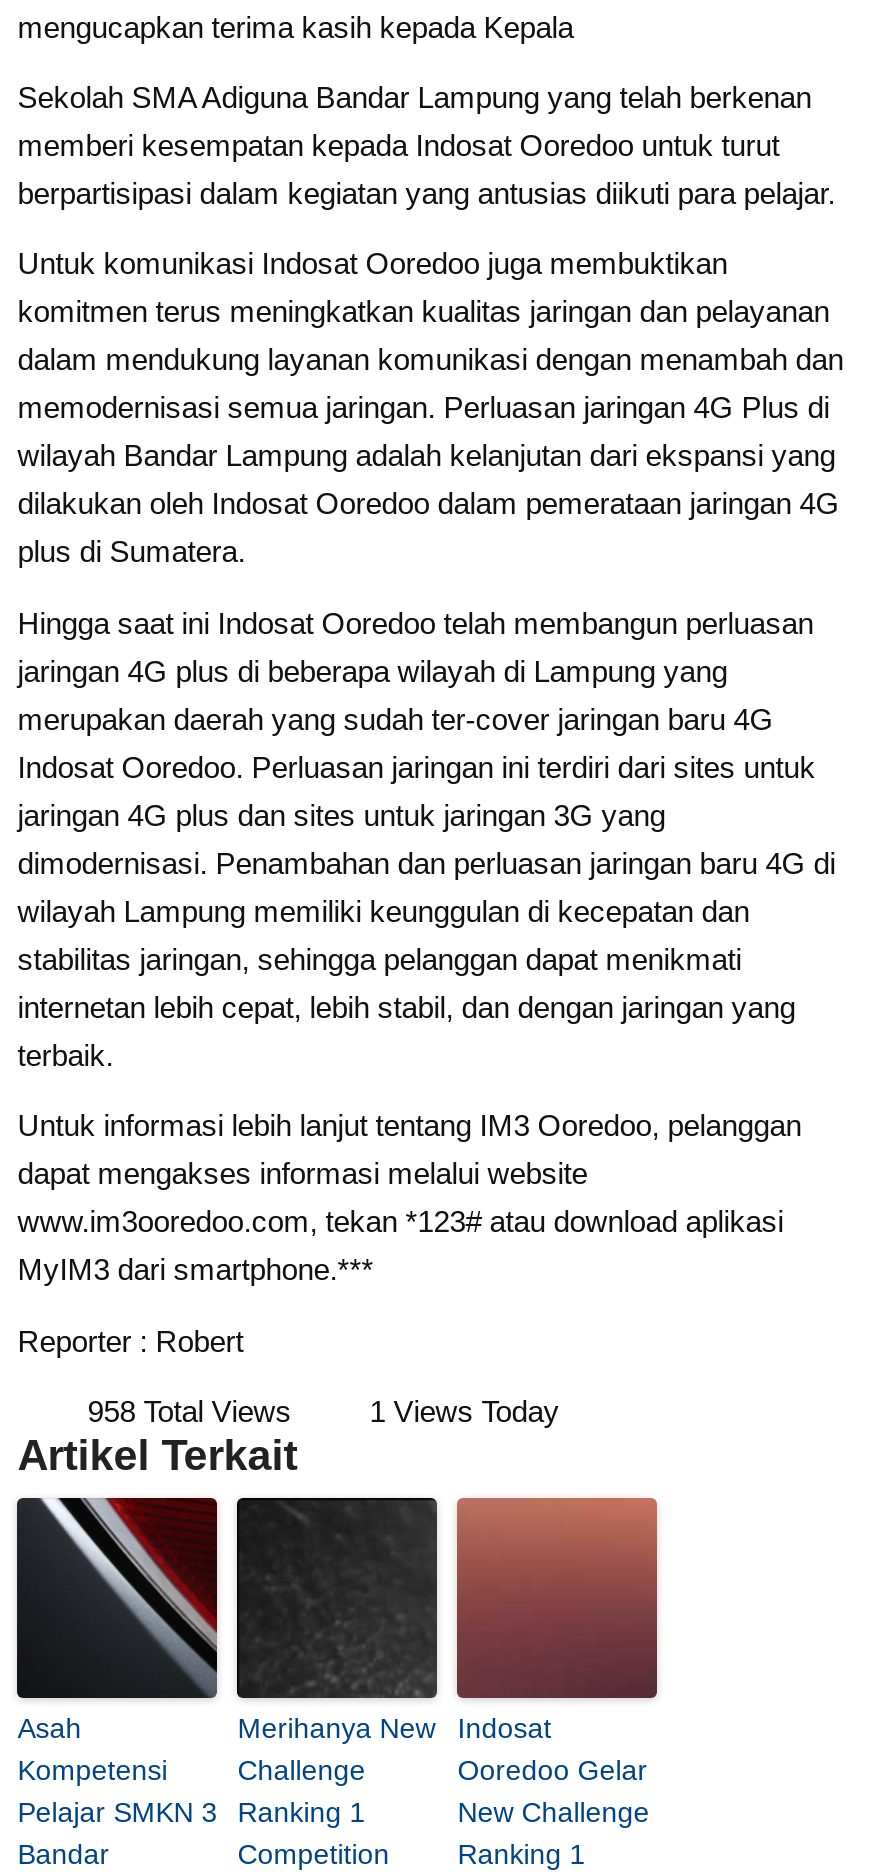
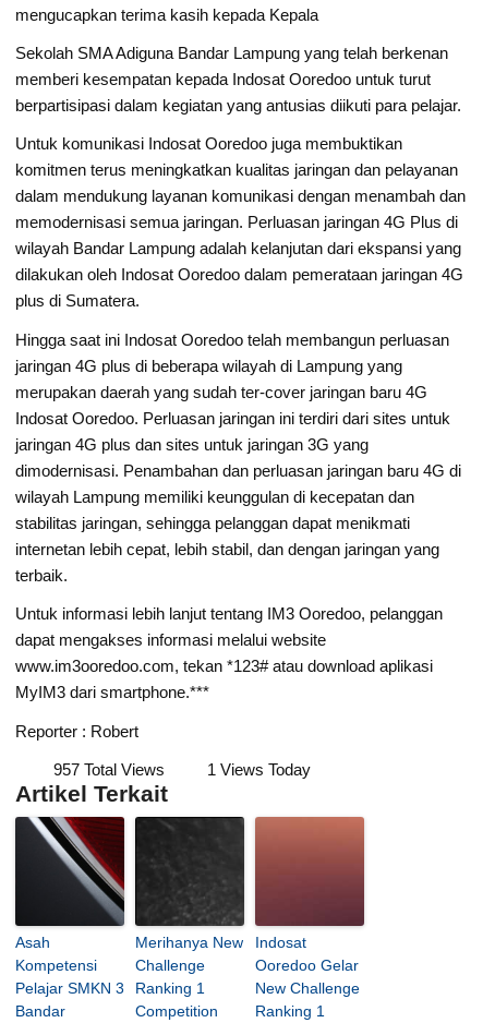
- 958 Total Views
+ 957 Total Views
